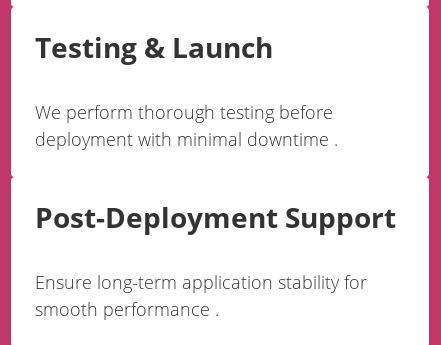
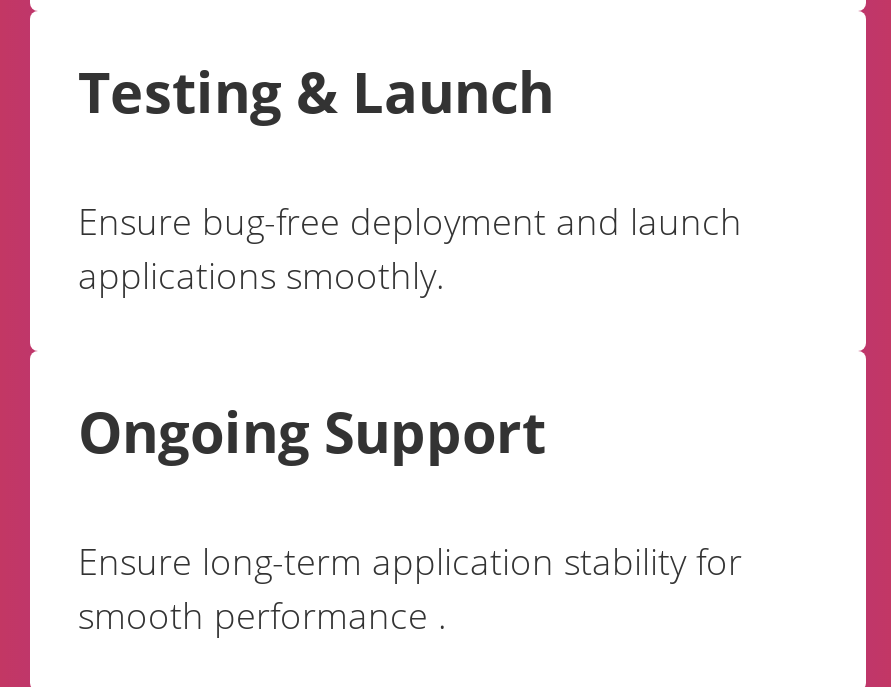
- We perform thorough testing before
- deployment with minimal downtime .
+ Ensure bug-free deployment and launch
+ applications smoothly.

- Post-Deployment Support
+ Ongoing Support
